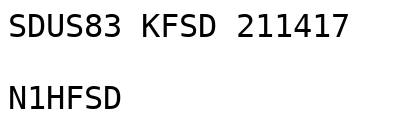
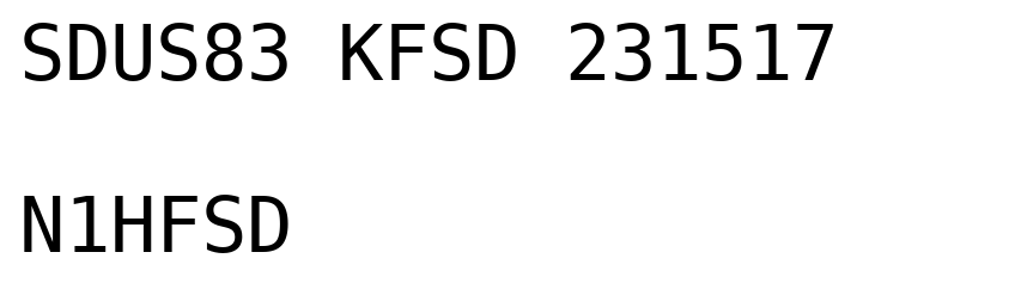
- SDUS83 KFSD 211417
+ SDUS83 KFSD 231517
